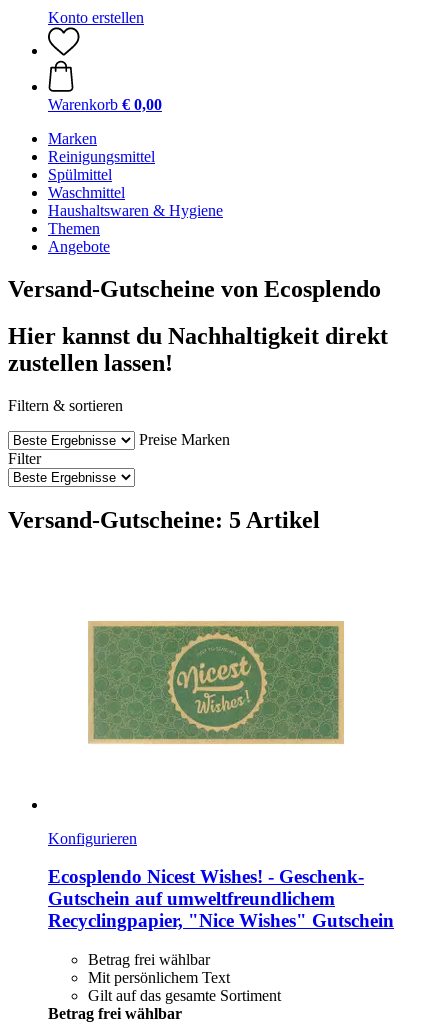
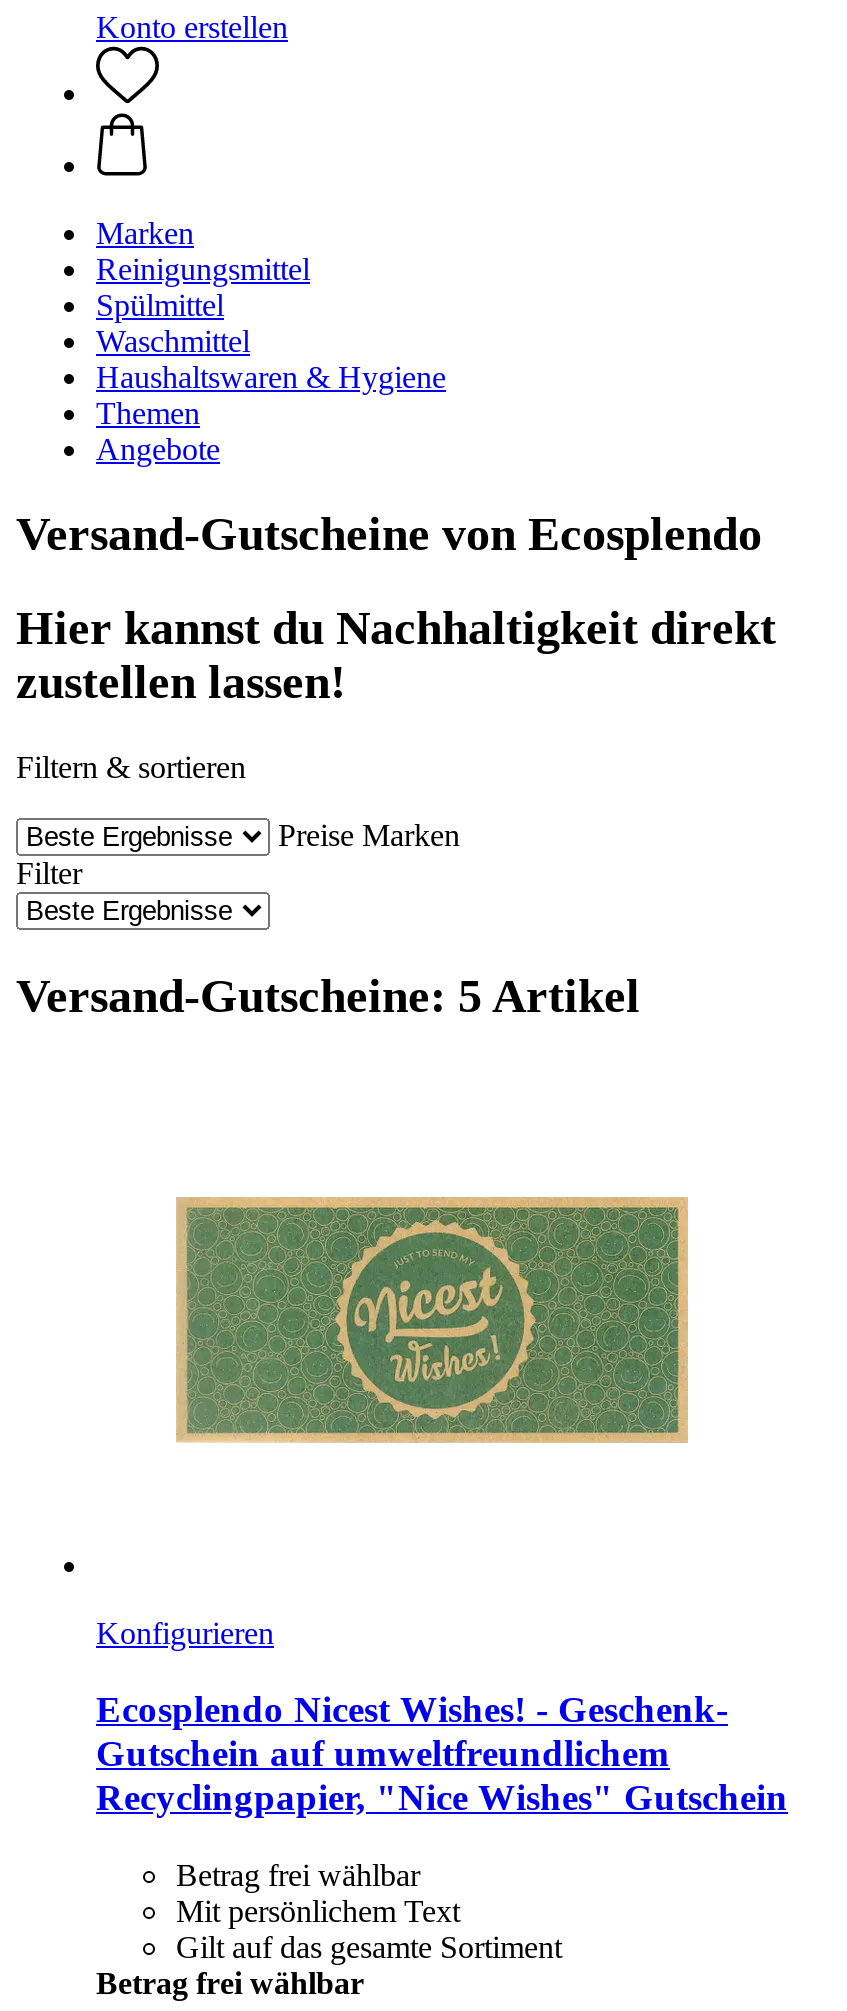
- Warenkorb € 0,00
